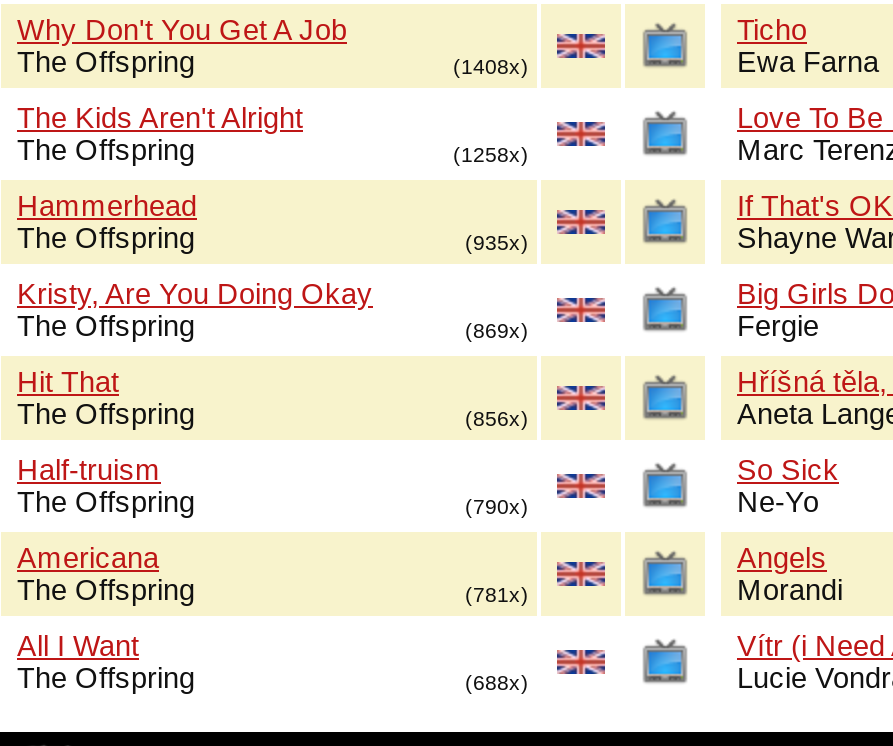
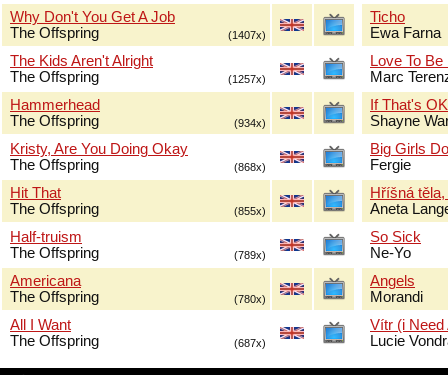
- (1408x)
+ (1407x)

- (1258x)
+ (1257x)

- (935x)
+ (934x)

- (869x)
+ (868x)

- (856x)
+ (855x)

- (790x)
+ (789x)

- (781x)
+ (780x)

- (688x)
+ (687x)
